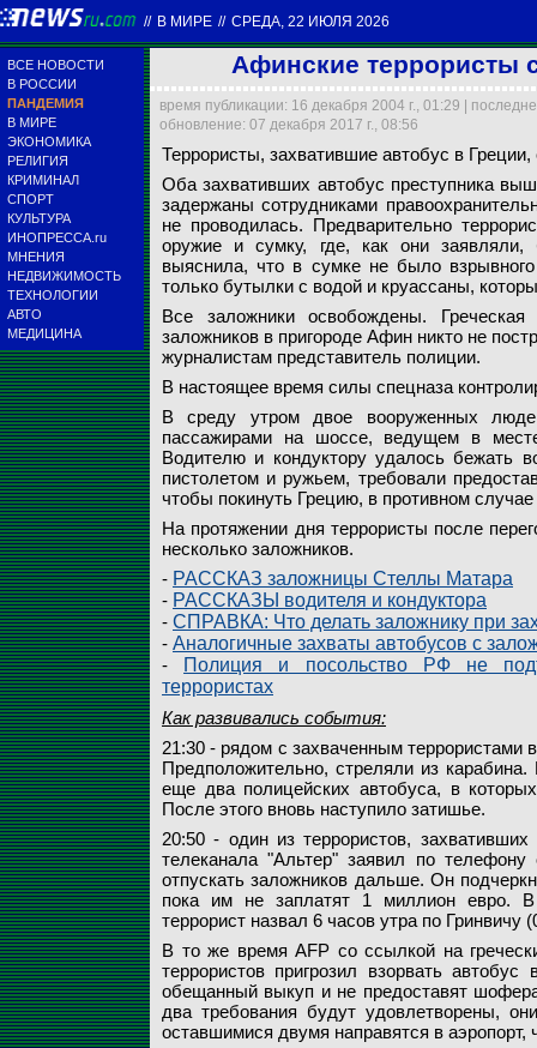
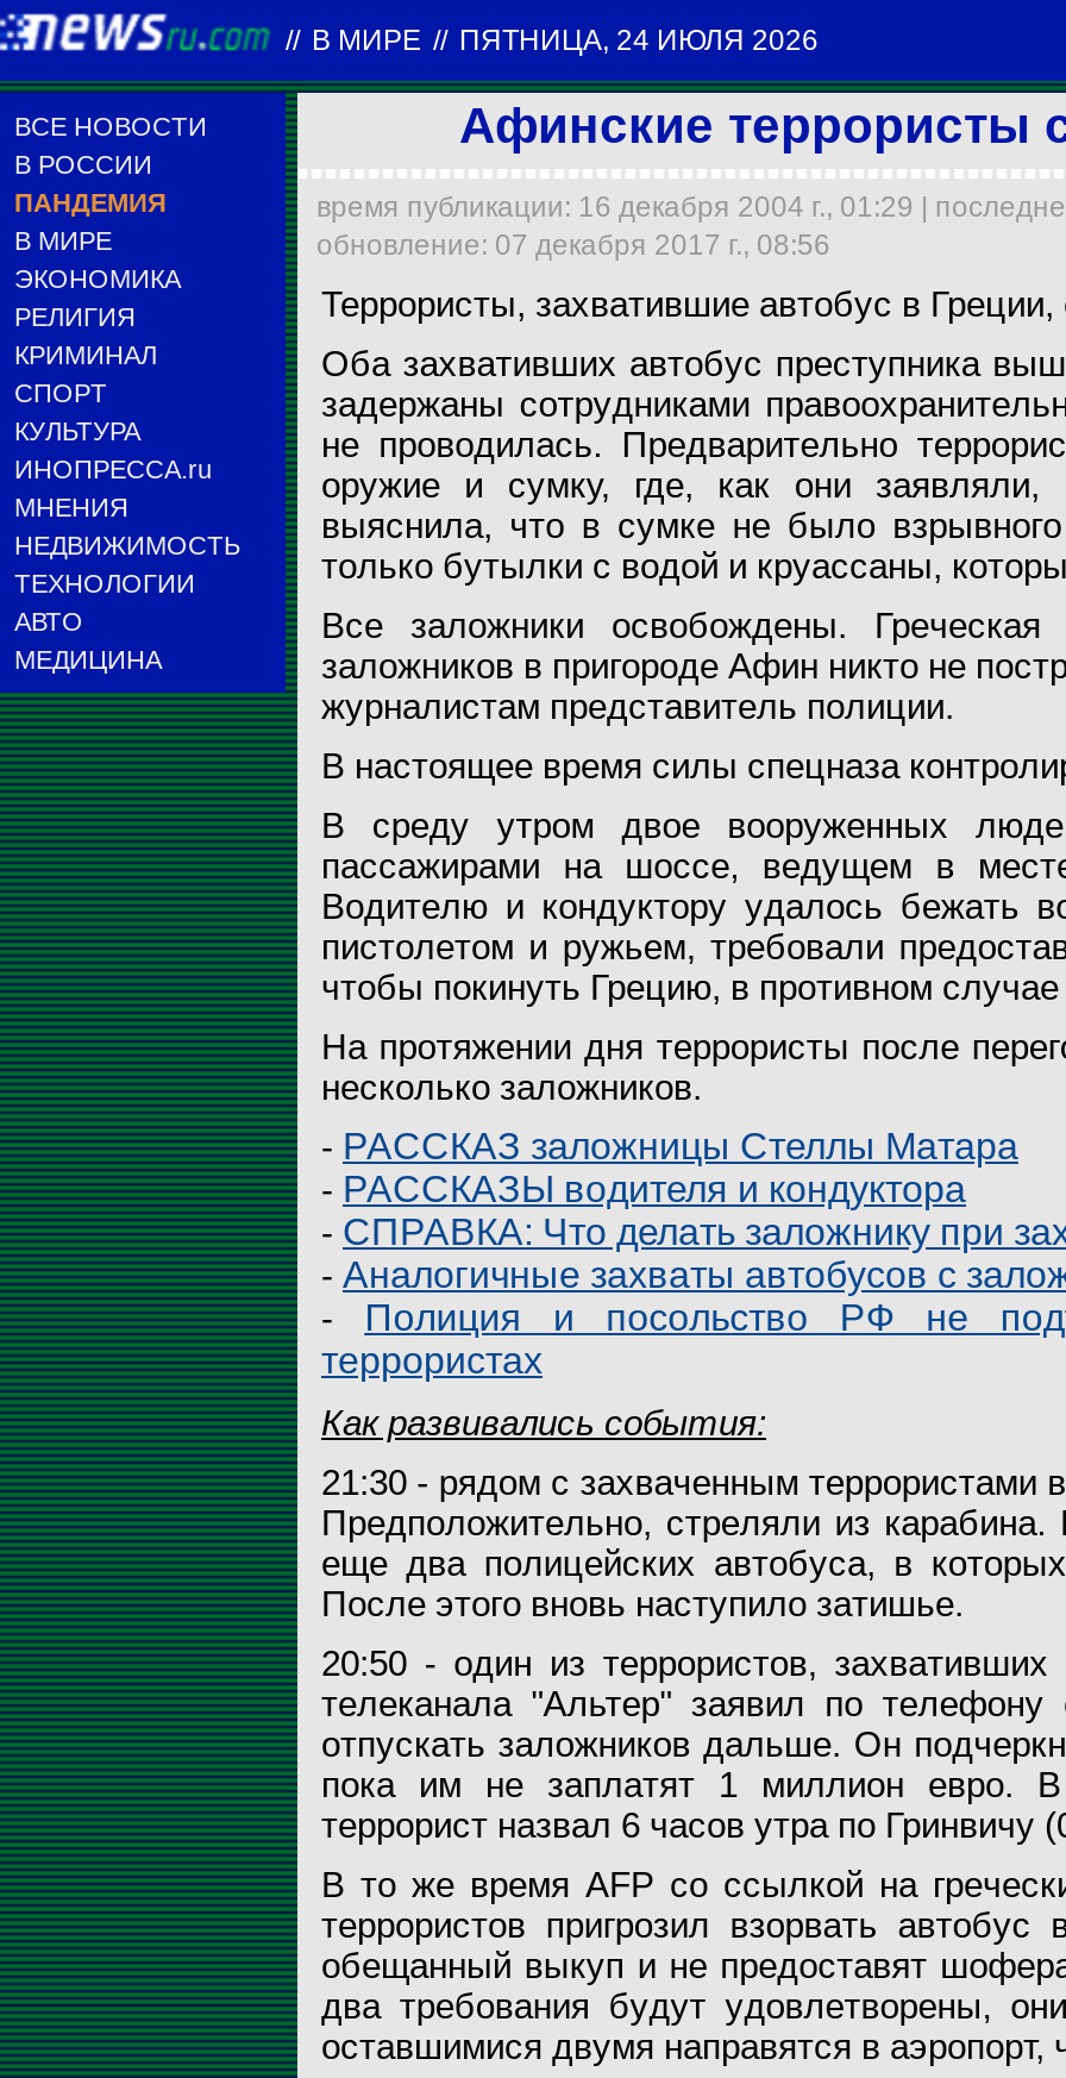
- // В МИРЕ // СРЕДА, 22 ИЮЛЯ 2026
+ // В МИРЕ // ПЯТНИЦА, 24 ИЮЛЯ 2026
